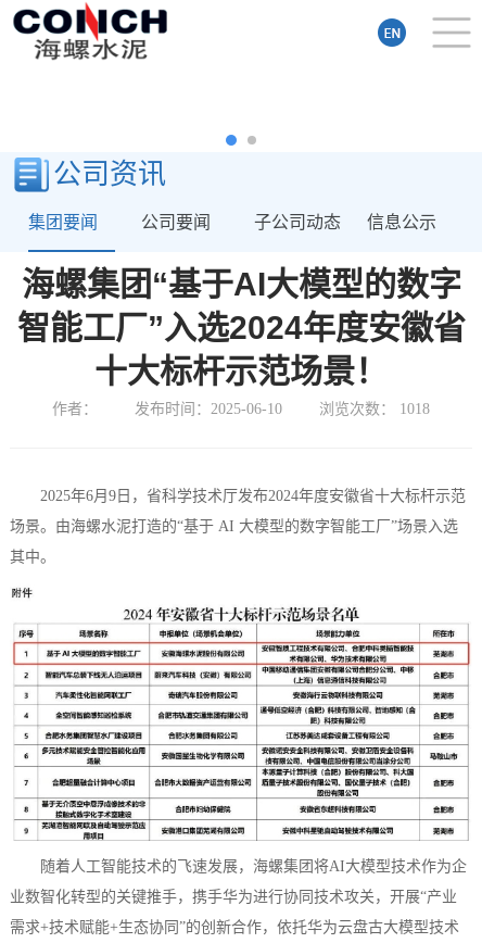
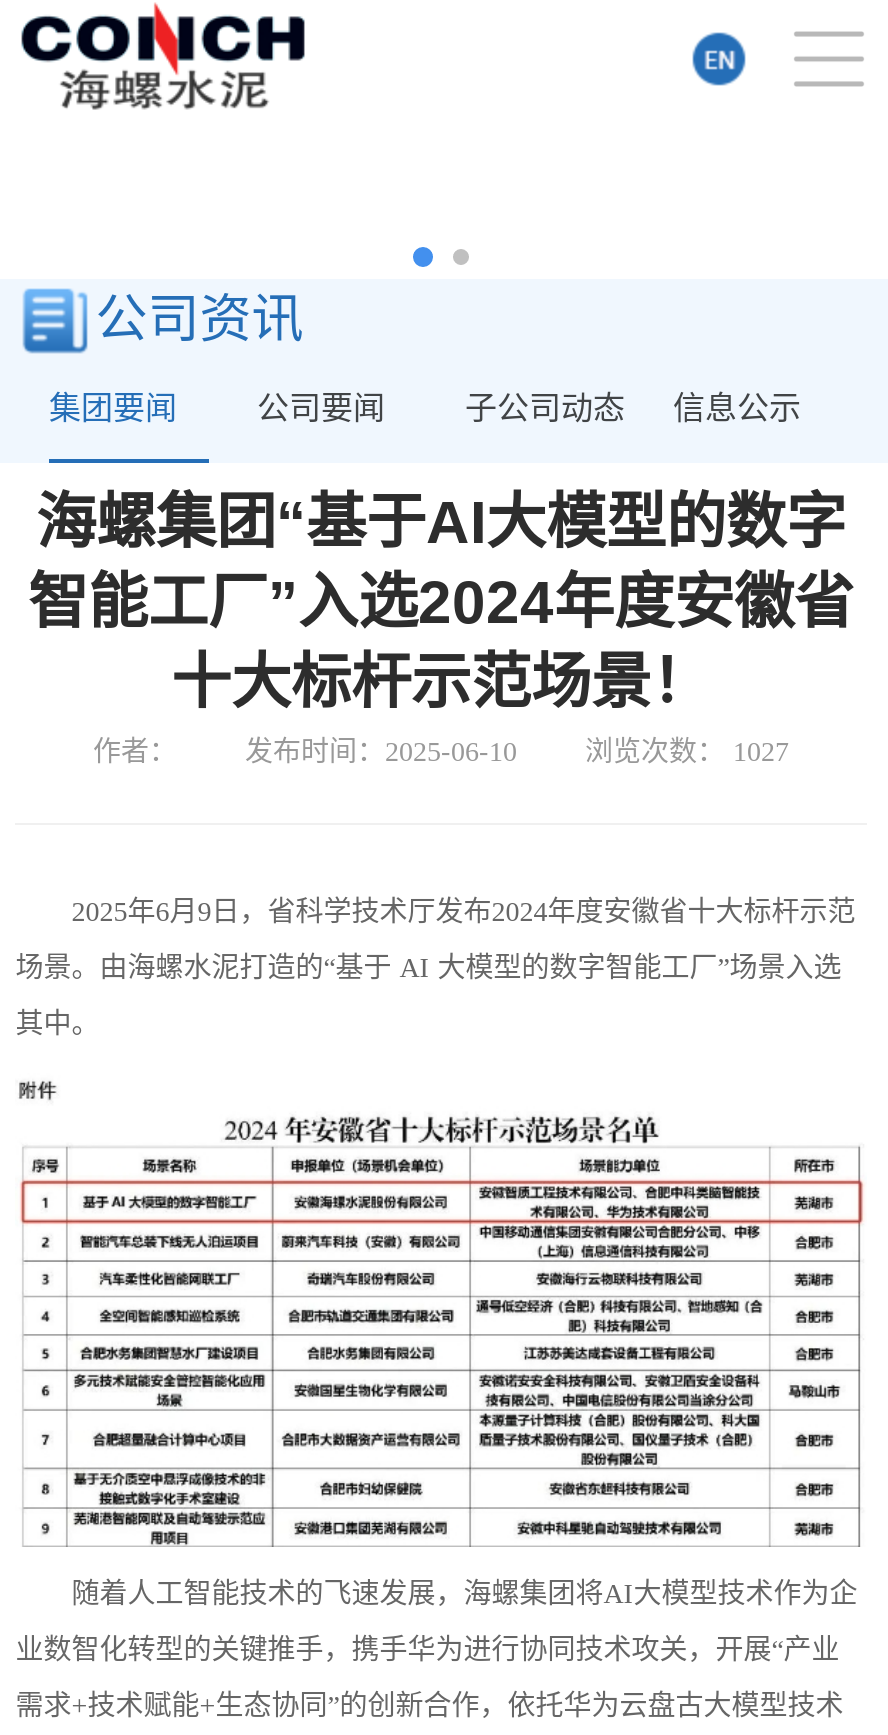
- 浏览次数：1018
+ 浏览次数：1027
